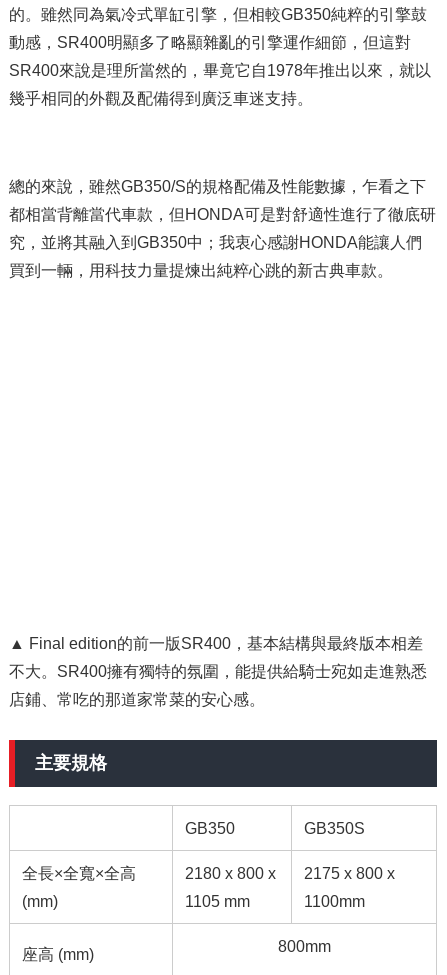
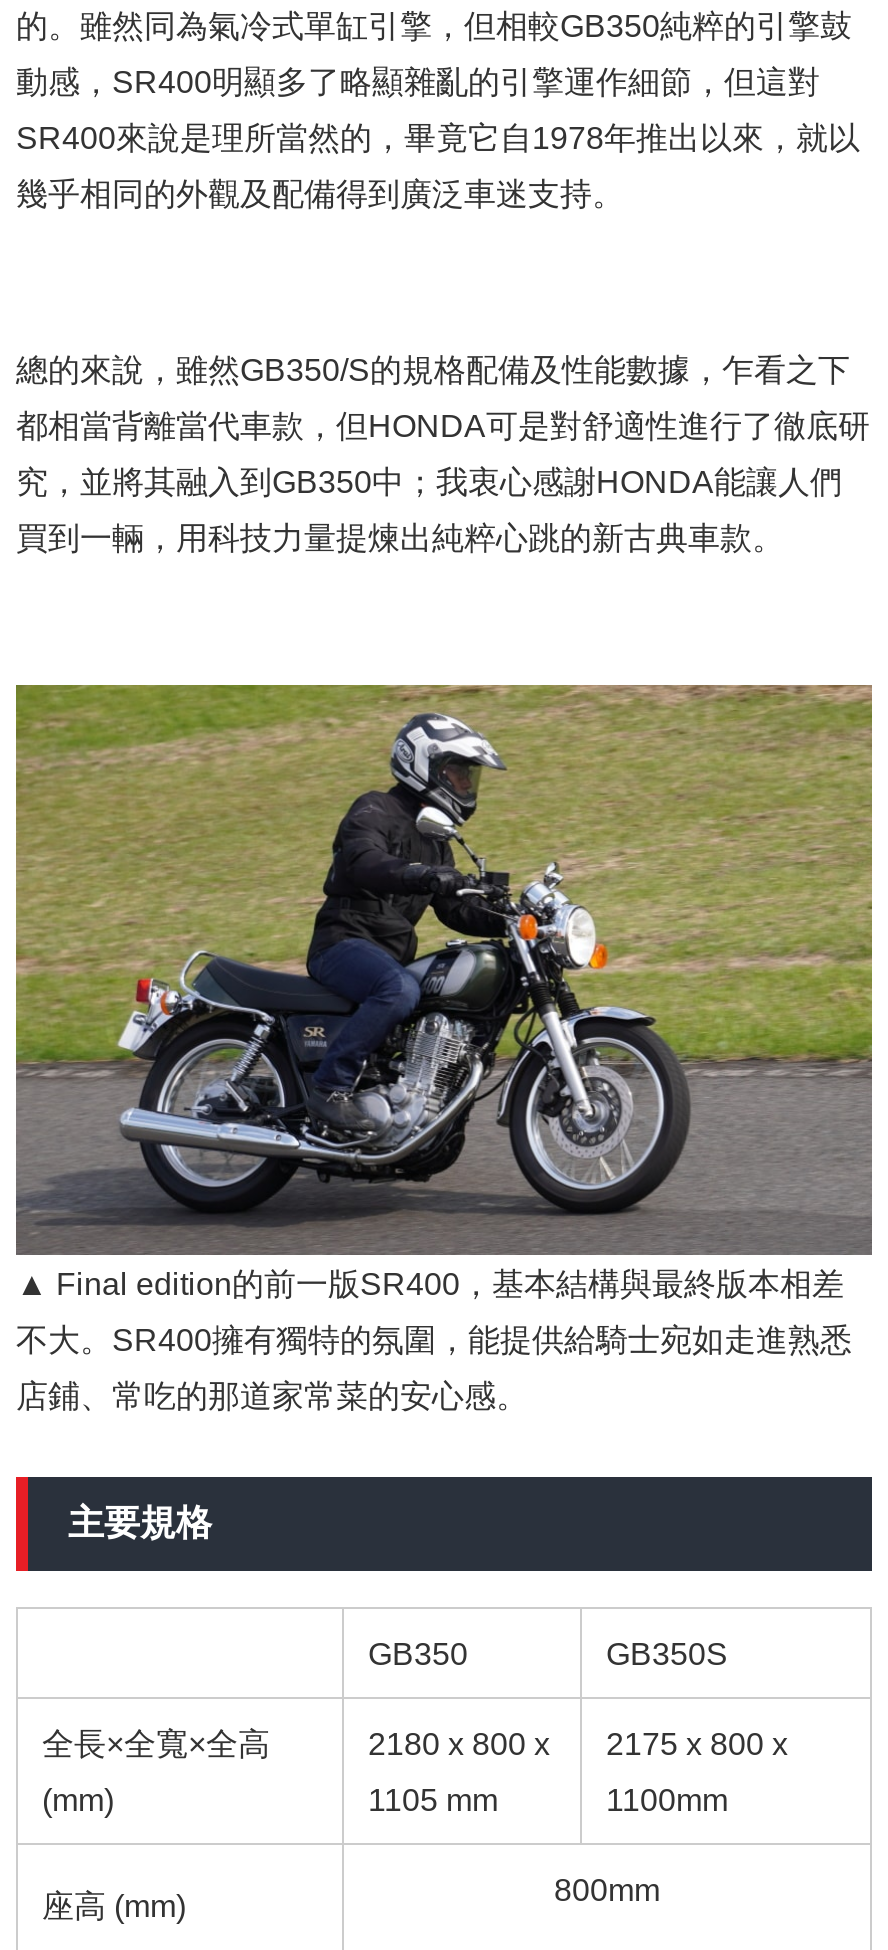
+ [image]
